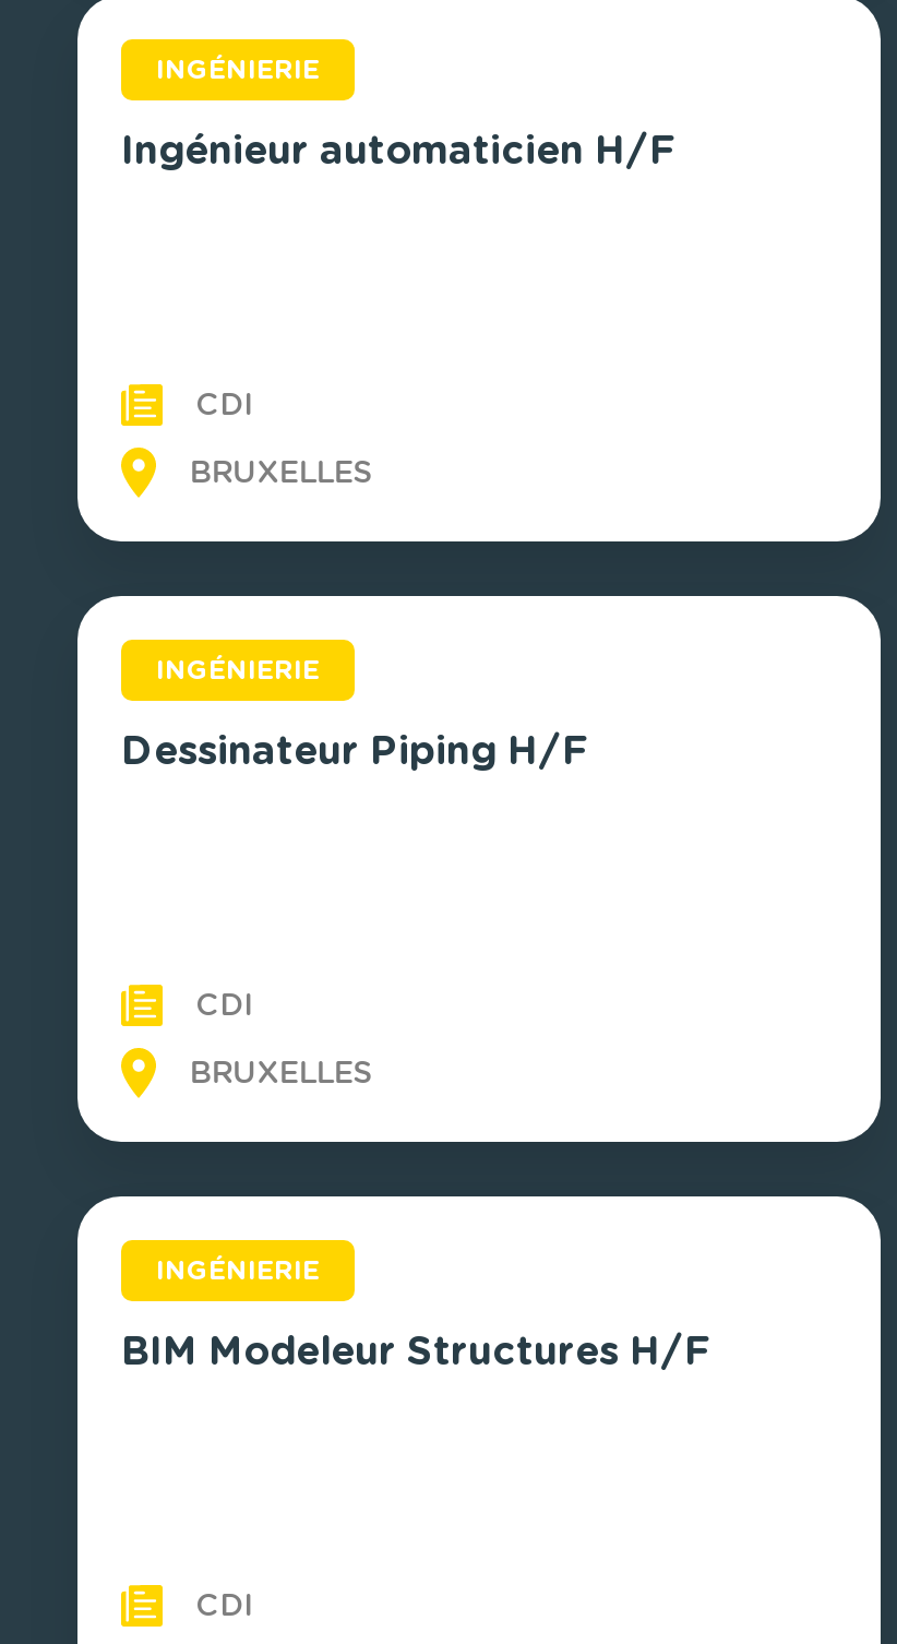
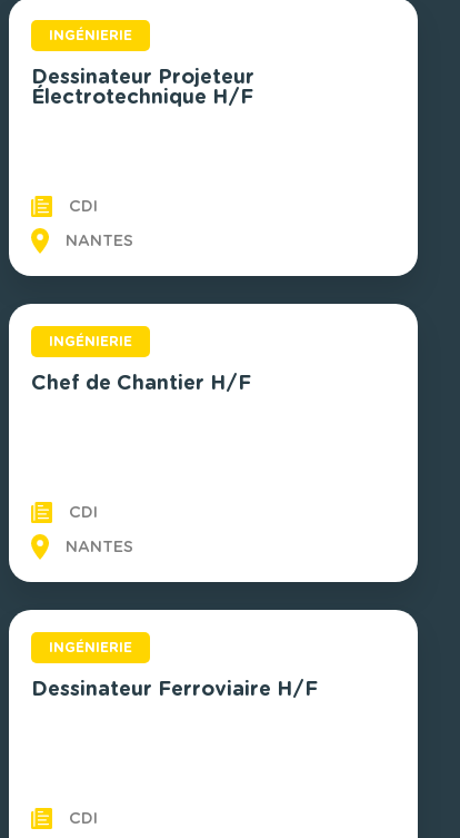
- Ingénieur automaticien H/F
+ Dessinateur Projeteur
+ Électrotechnique H/F

- BRUXELLES
+ NANTES

- Dessinateur Piping H/F
+ Chef de Chantier H/F

- BRUXELLES
+ NANTES

- BIM Modeleur Structures H/F
+ Dessinateur Ferroviaire H/F
